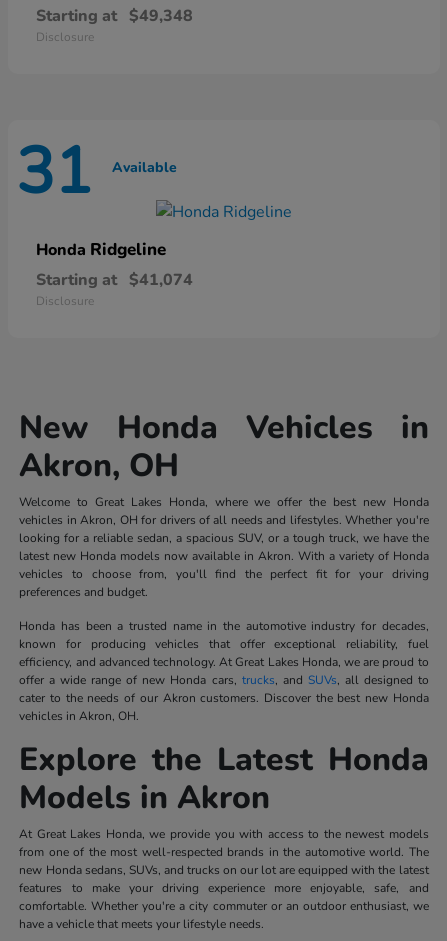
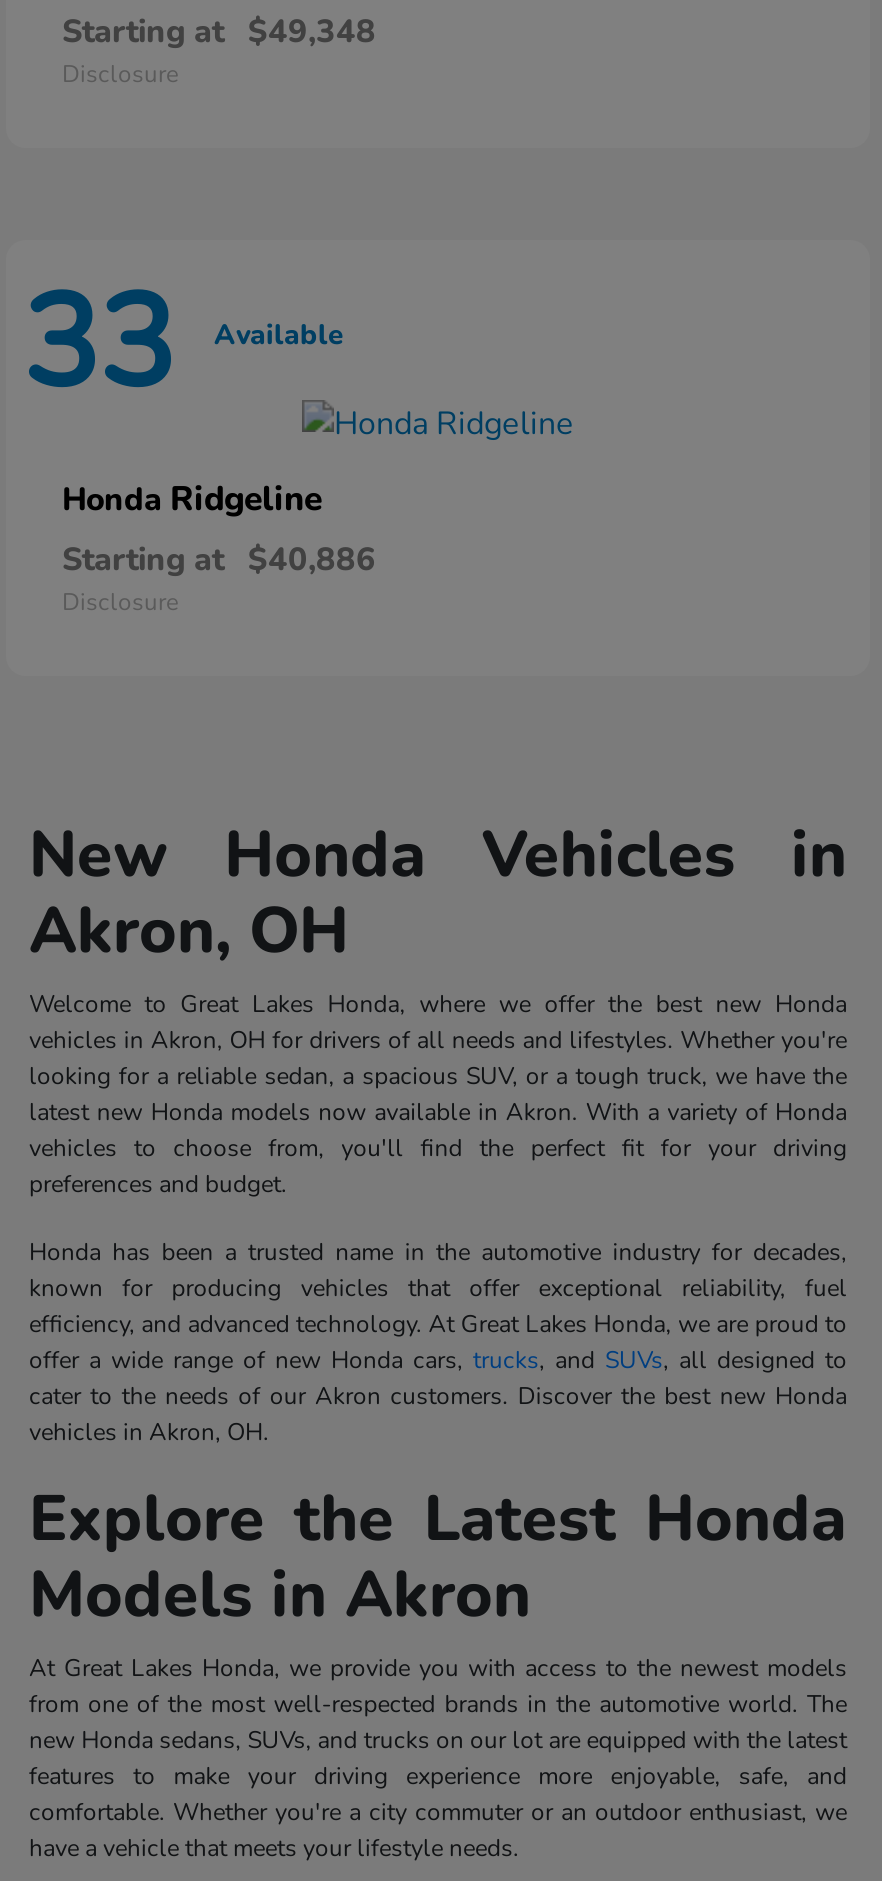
- 31 Available
+ 33 Available

- Starting at $41,074
+ Starting at $40,886
